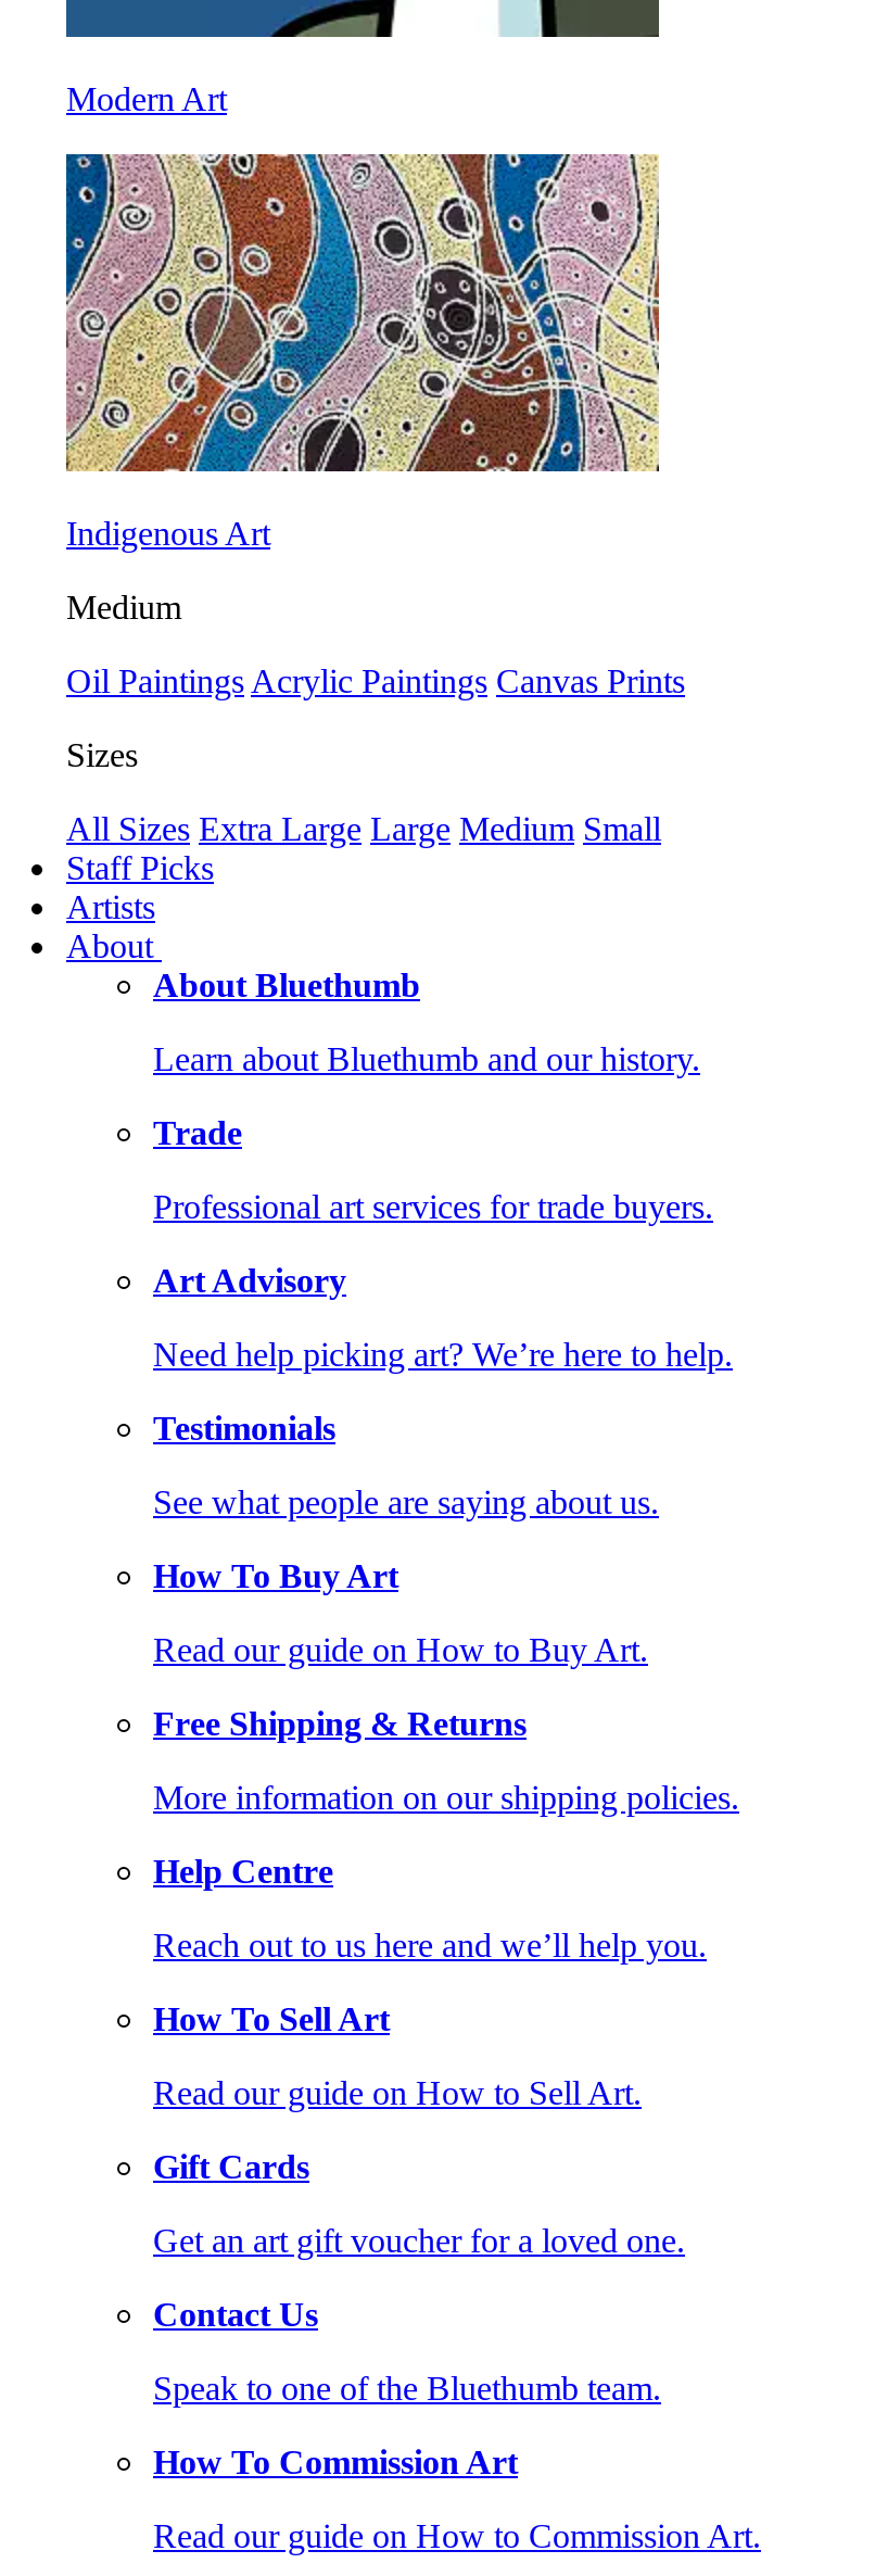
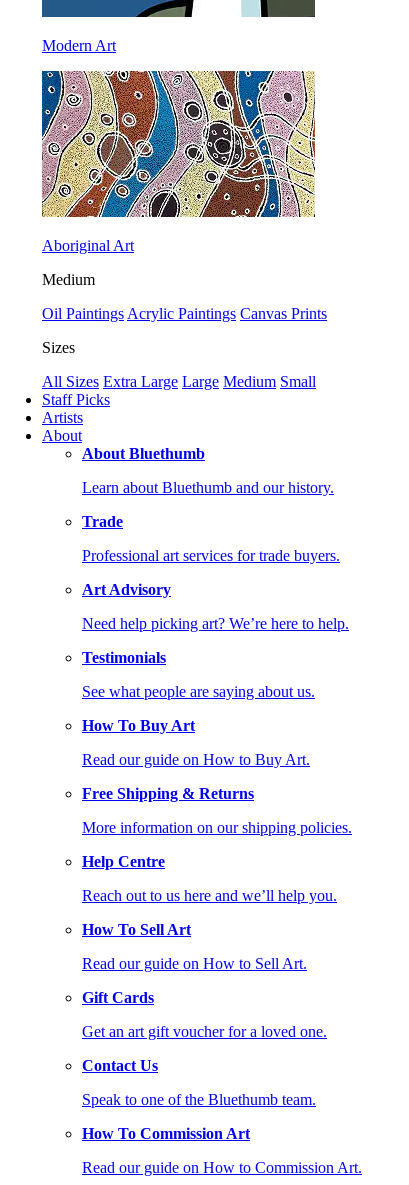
- Indigenous Art
+ Aboriginal Art
